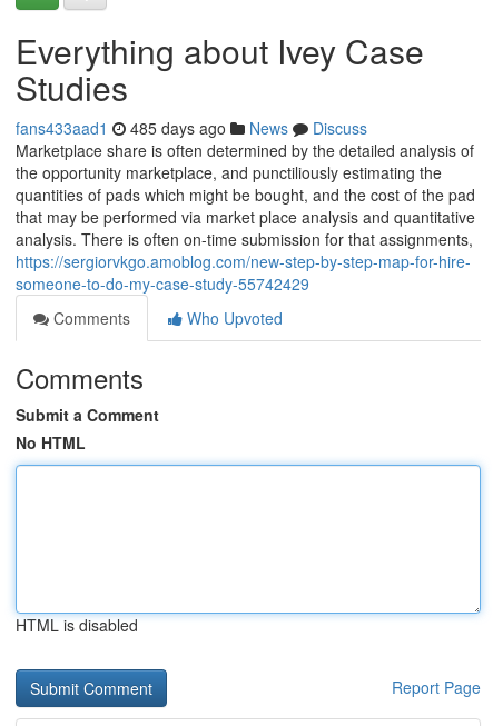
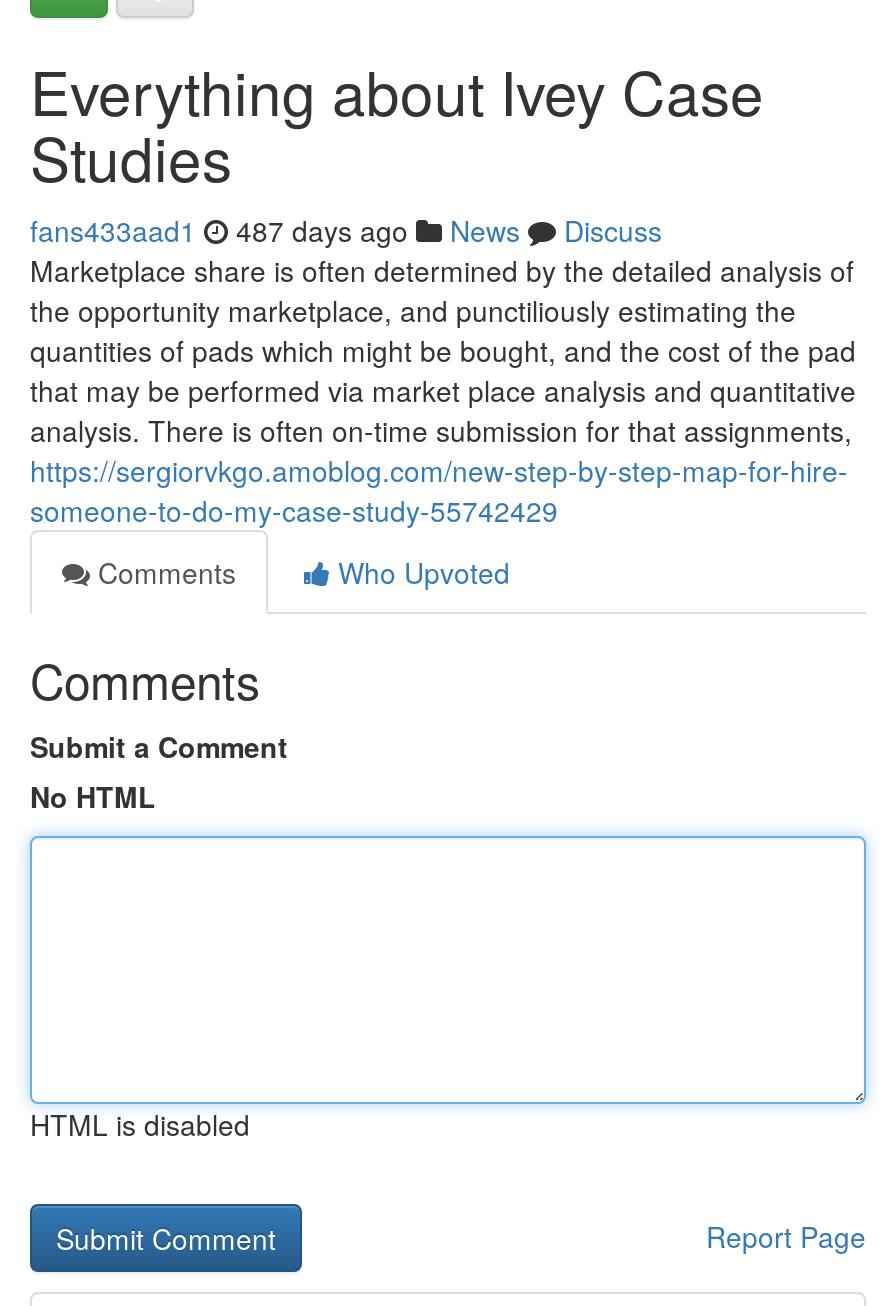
- fans433aad1 485 days ago News Discuss
+ fans433aad1 487 days ago News Discuss
